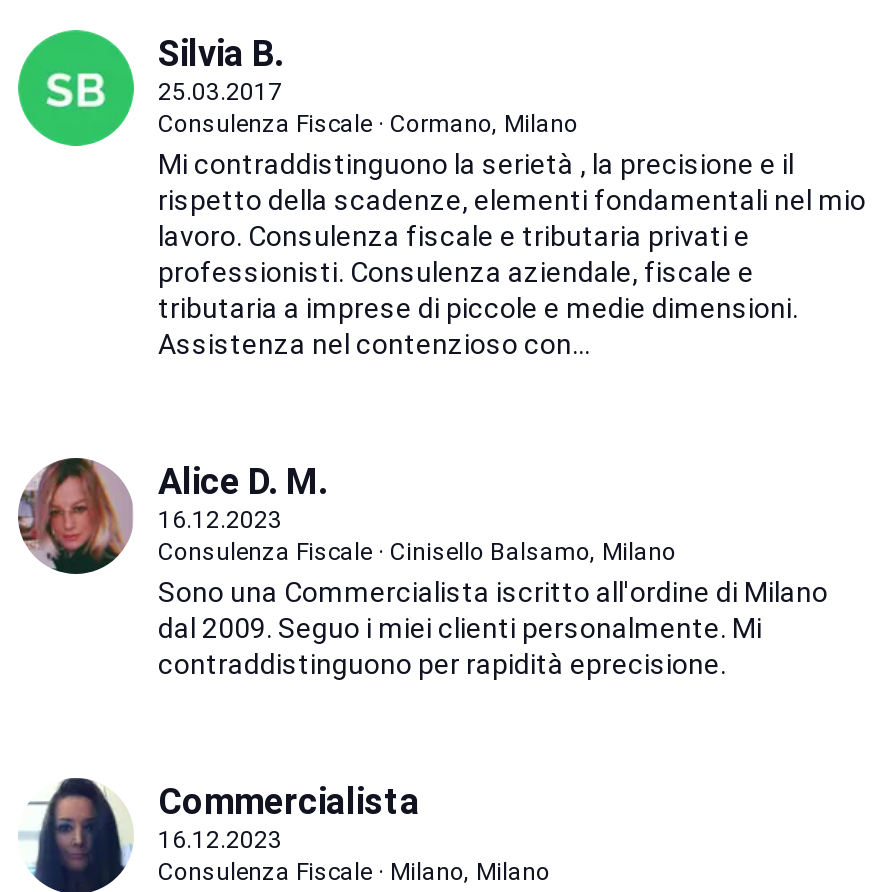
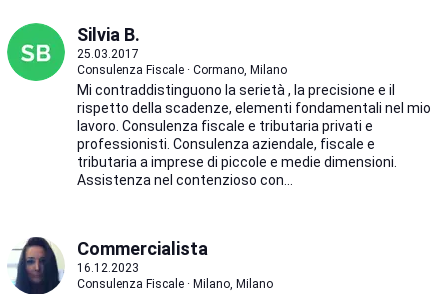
- [image]
- Alice D. M.
- 16.12.2023
- Consulenza Fiscale · Cinisello Balsamo, Milano
- Sono una Commercialista iscritto all'ordine di Milano
- dal 2009. Seguo i miei clienti personalmente. Mi
- contraddistinguono per rapidità eprecisione.
